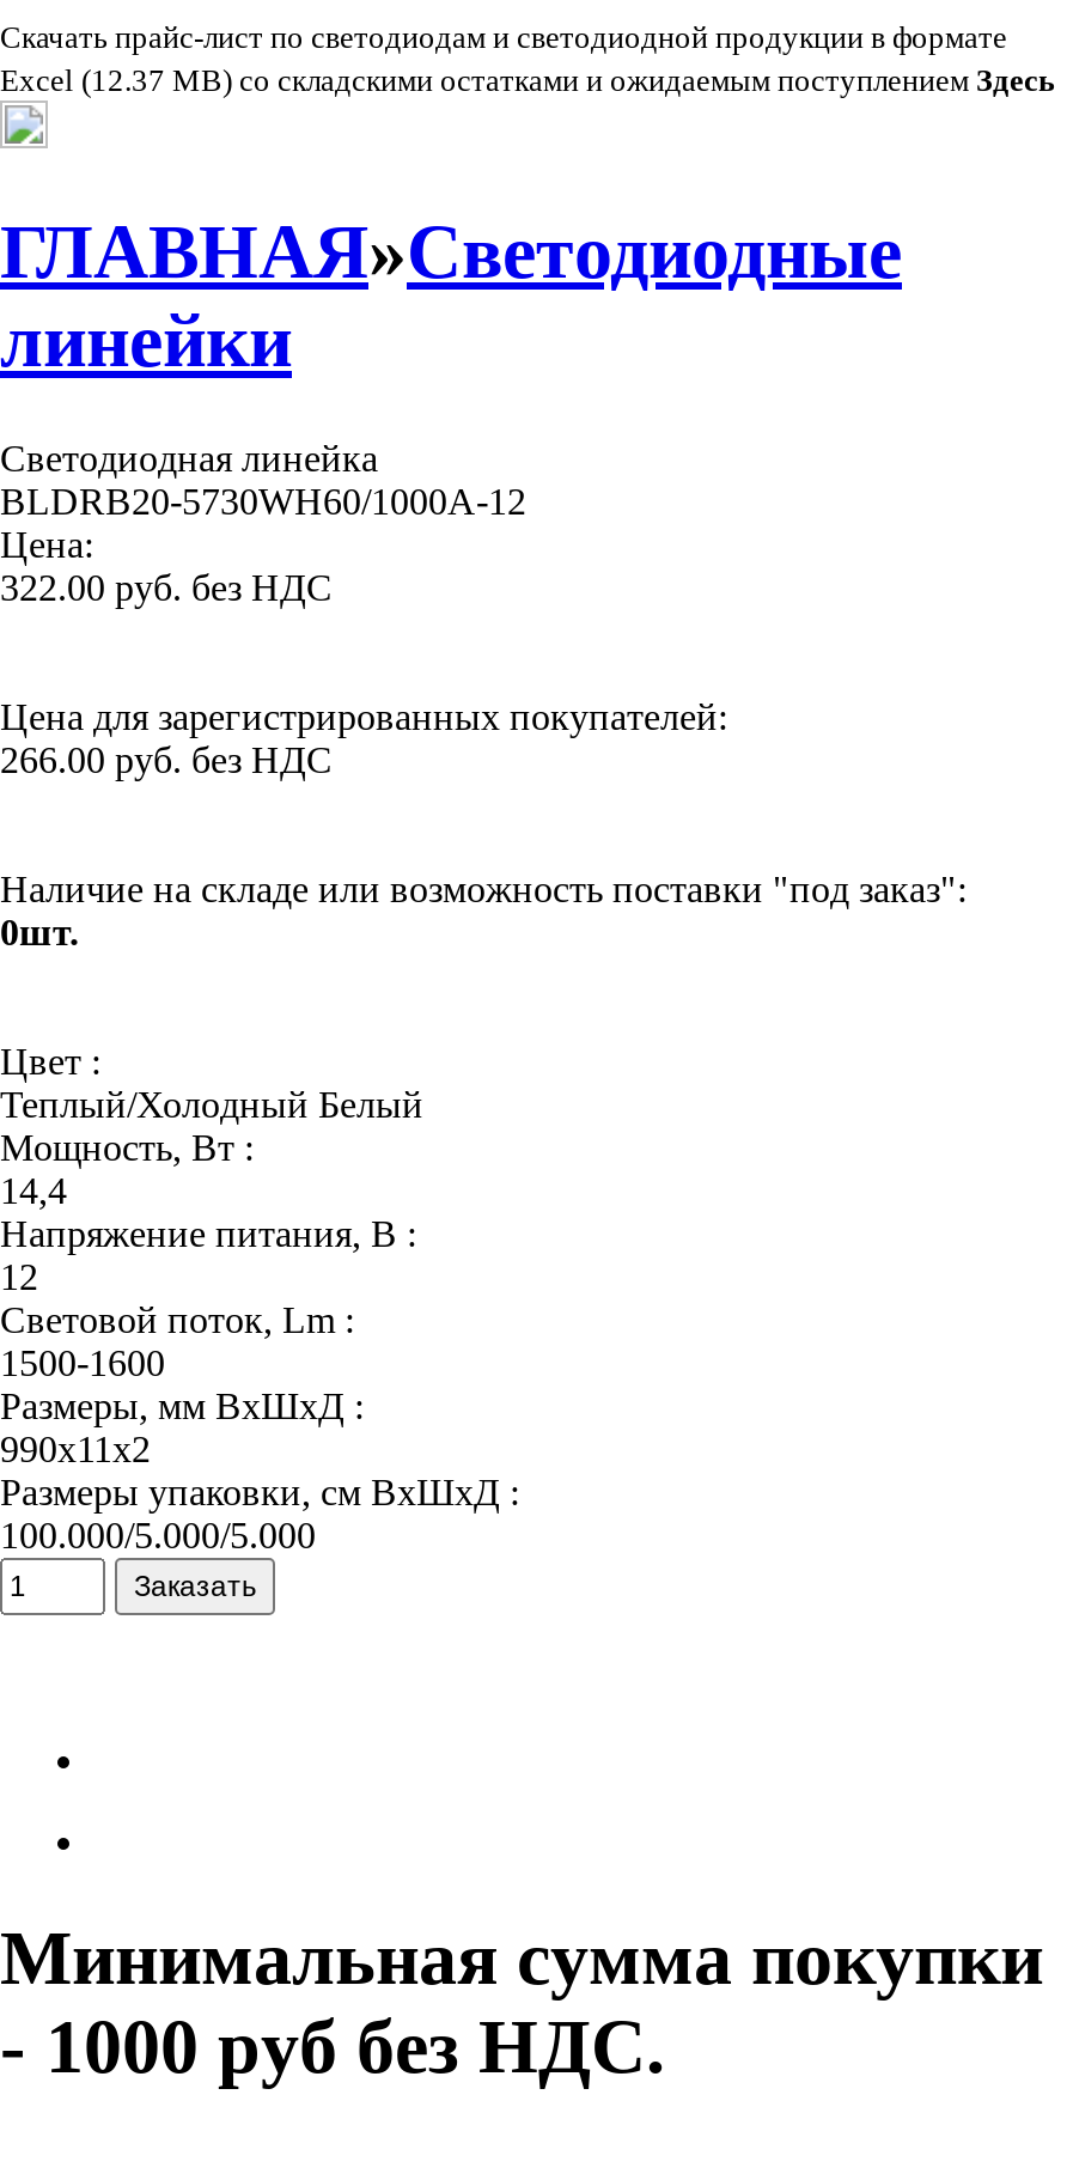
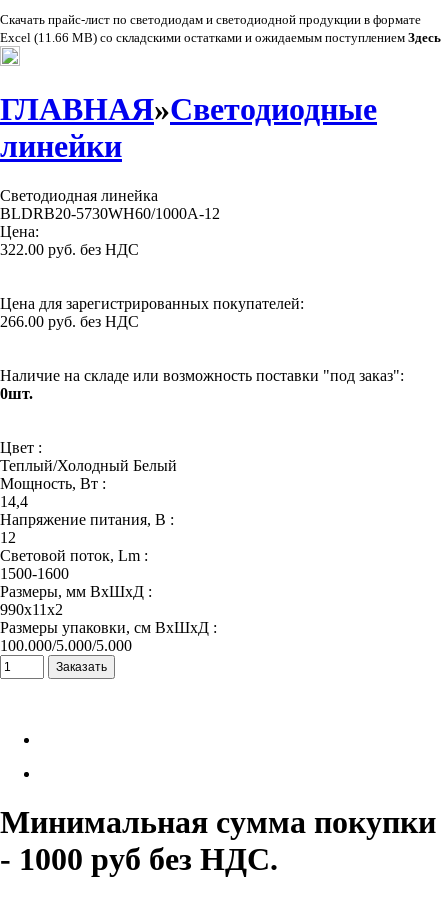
- Excel (12.37 MB) со складскими остатками и ожидаемым поступлением Здесь
+ Excel (11.66 MB) со складскими остатками и ожидаемым поступлением Здесь
